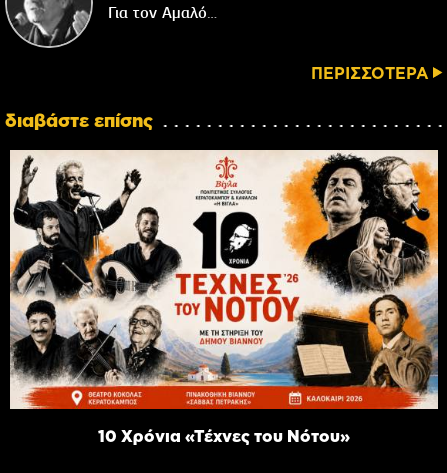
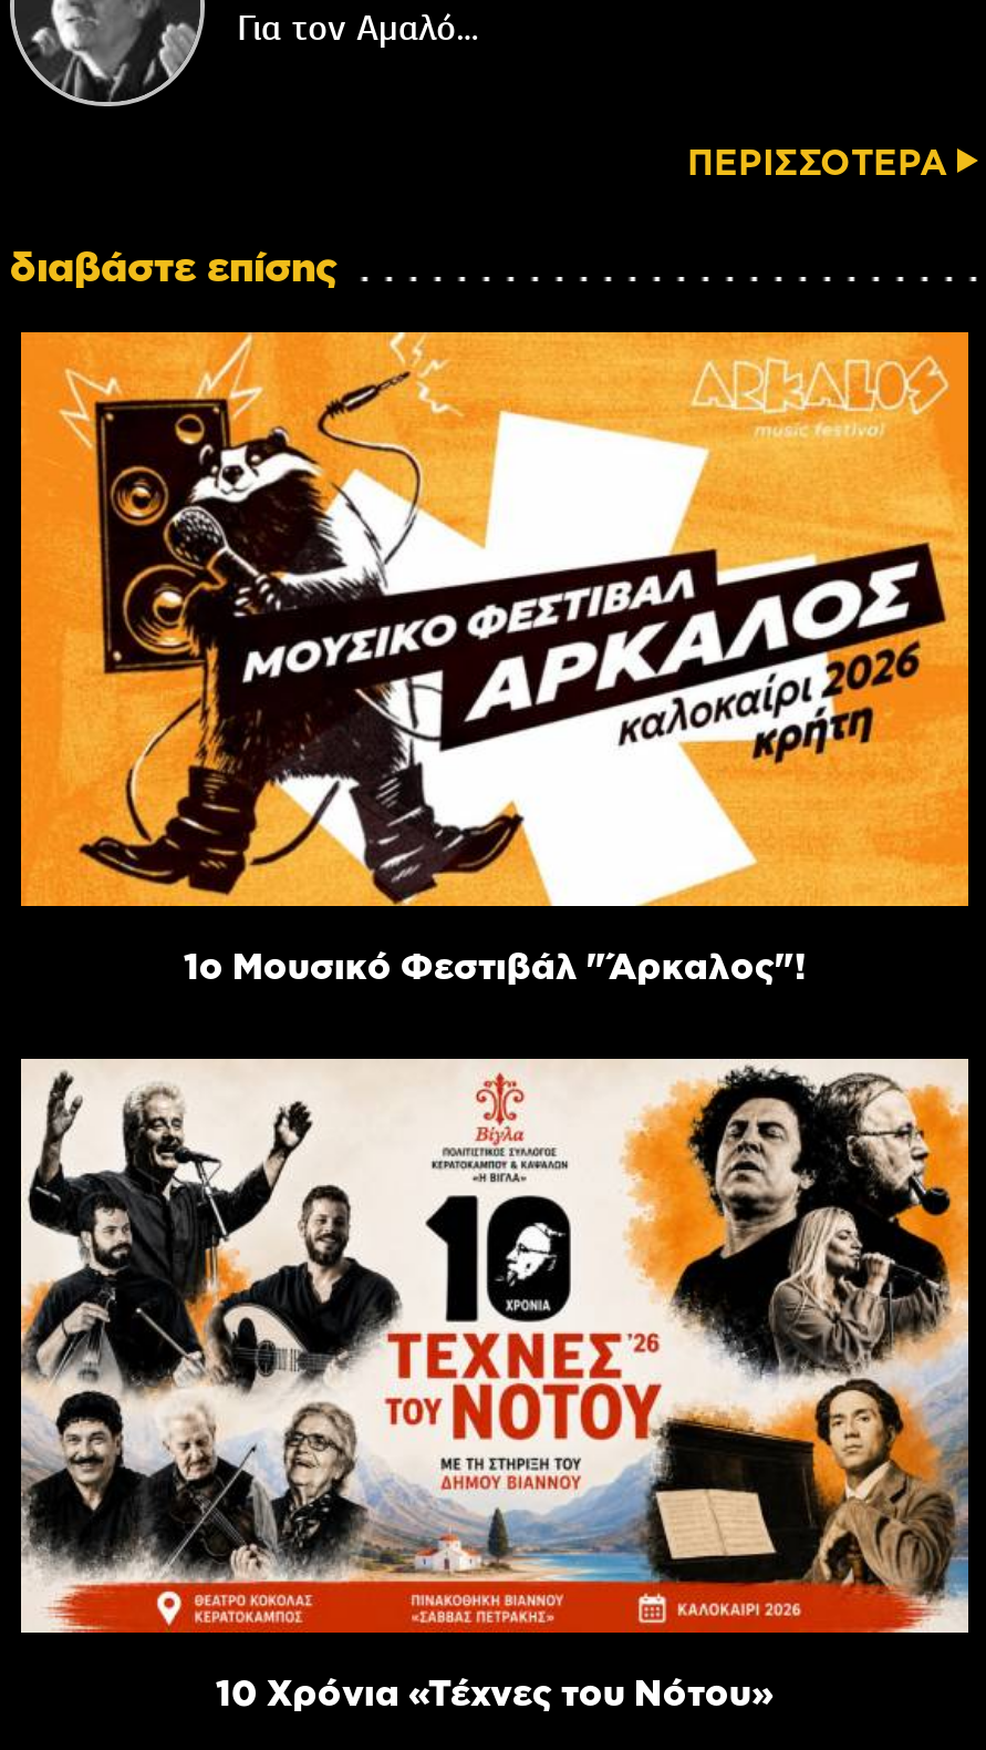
+ [image]
+ 1ο Μουσικό Φεστιβάλ "Άρκαλος"!
